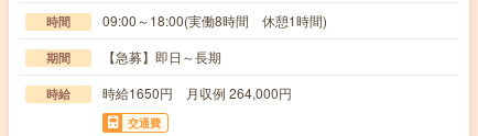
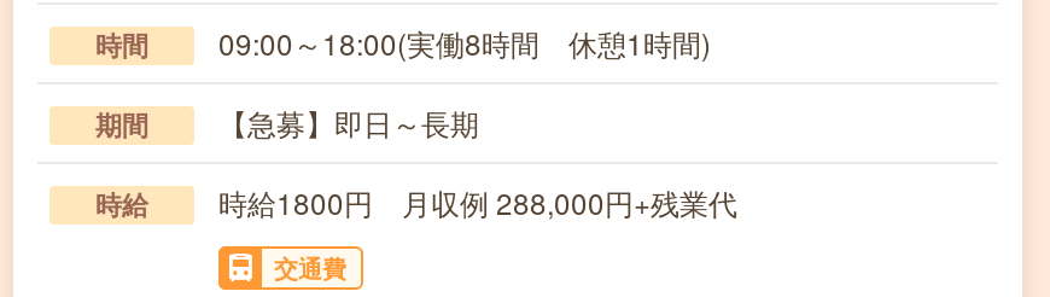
- 時給1650円 月収例 264,000円
+ 時給1800円 月収例 288,000円+残業代
